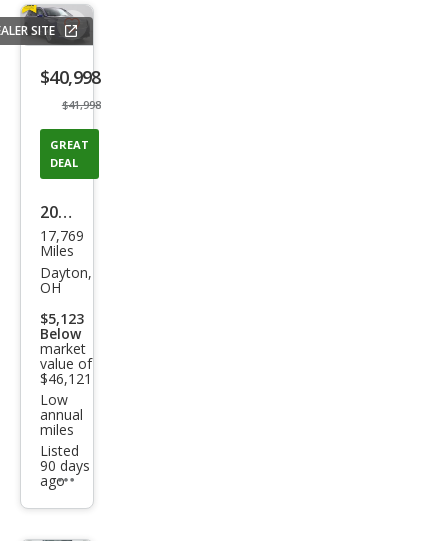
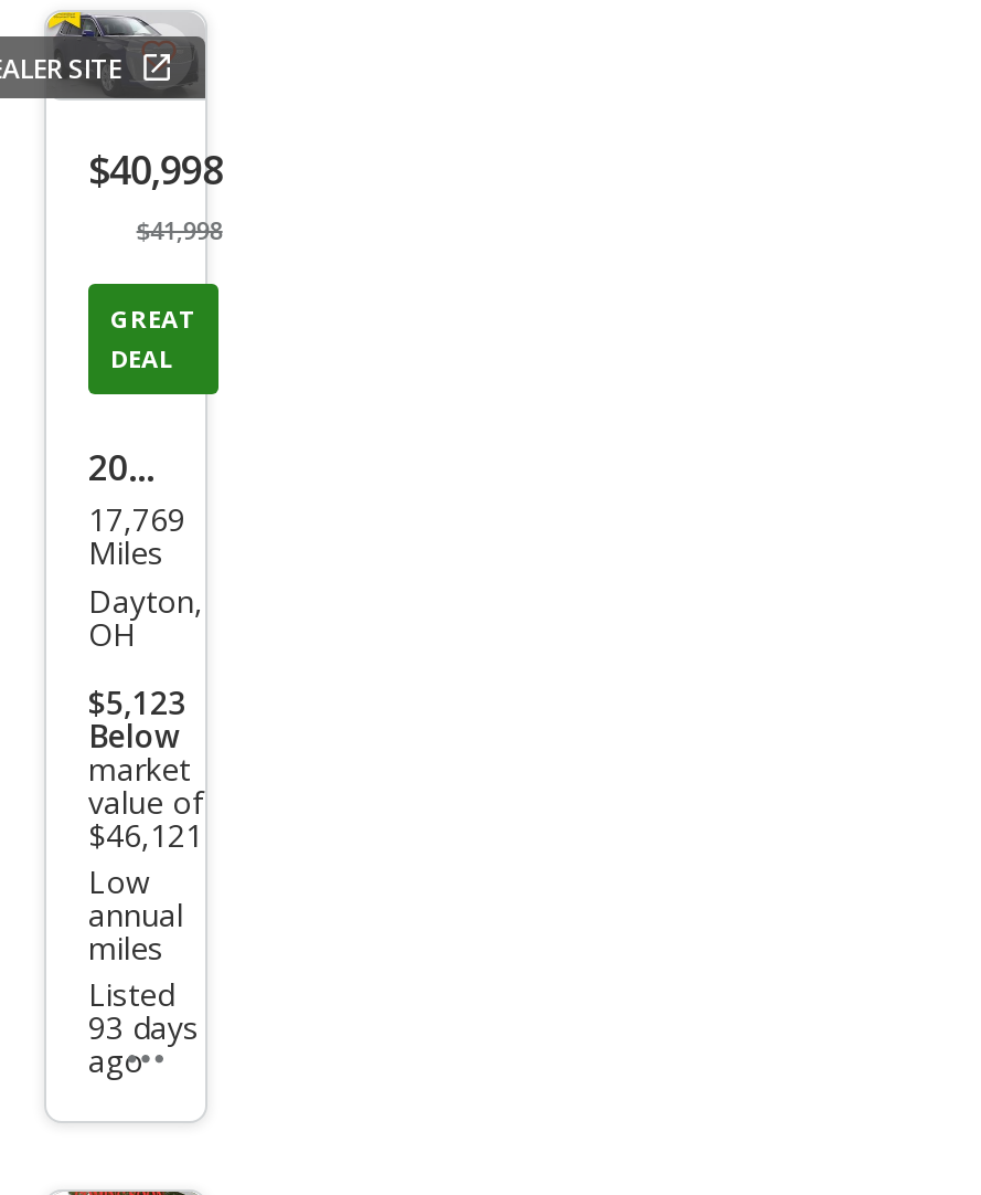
- 90 days
+ 93 days
